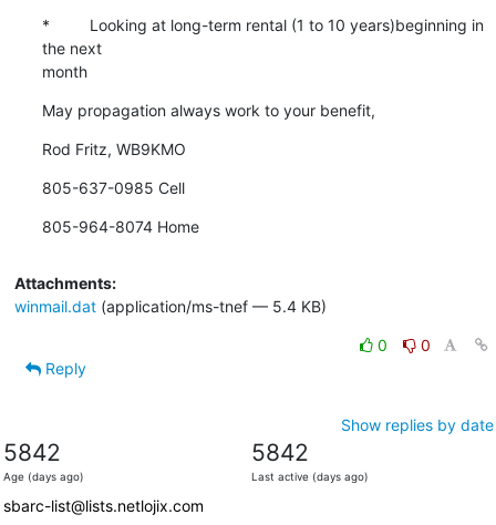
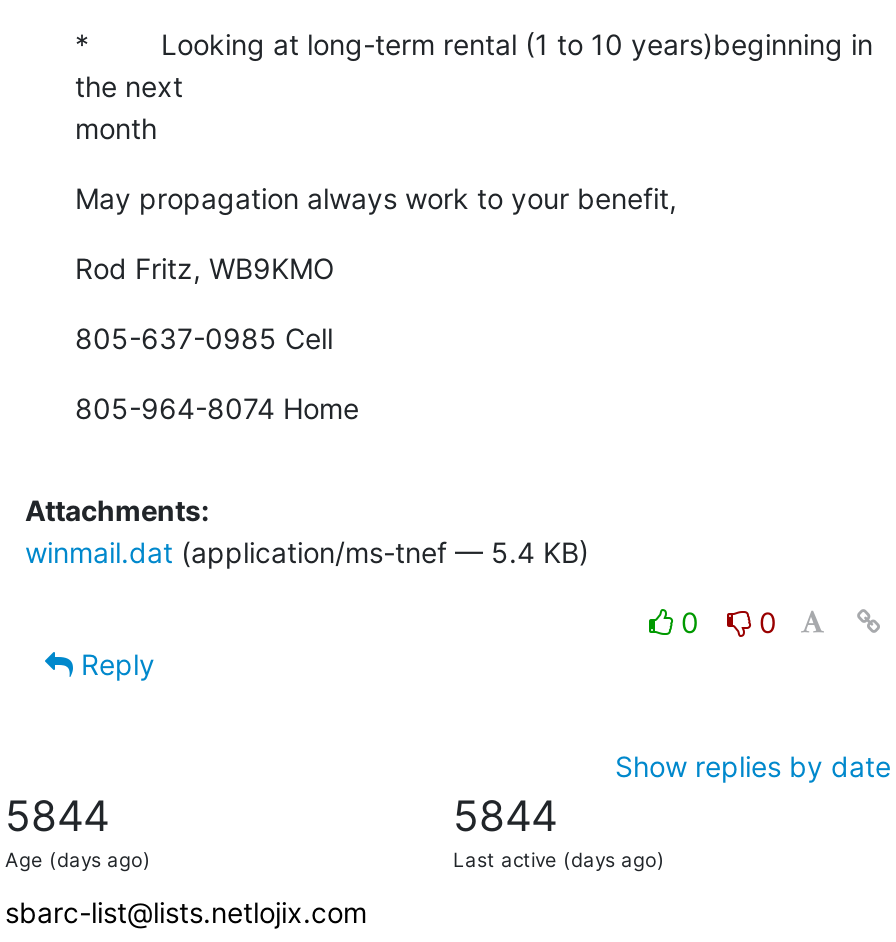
- 5842
+ 5844

- 5842
+ 5844
